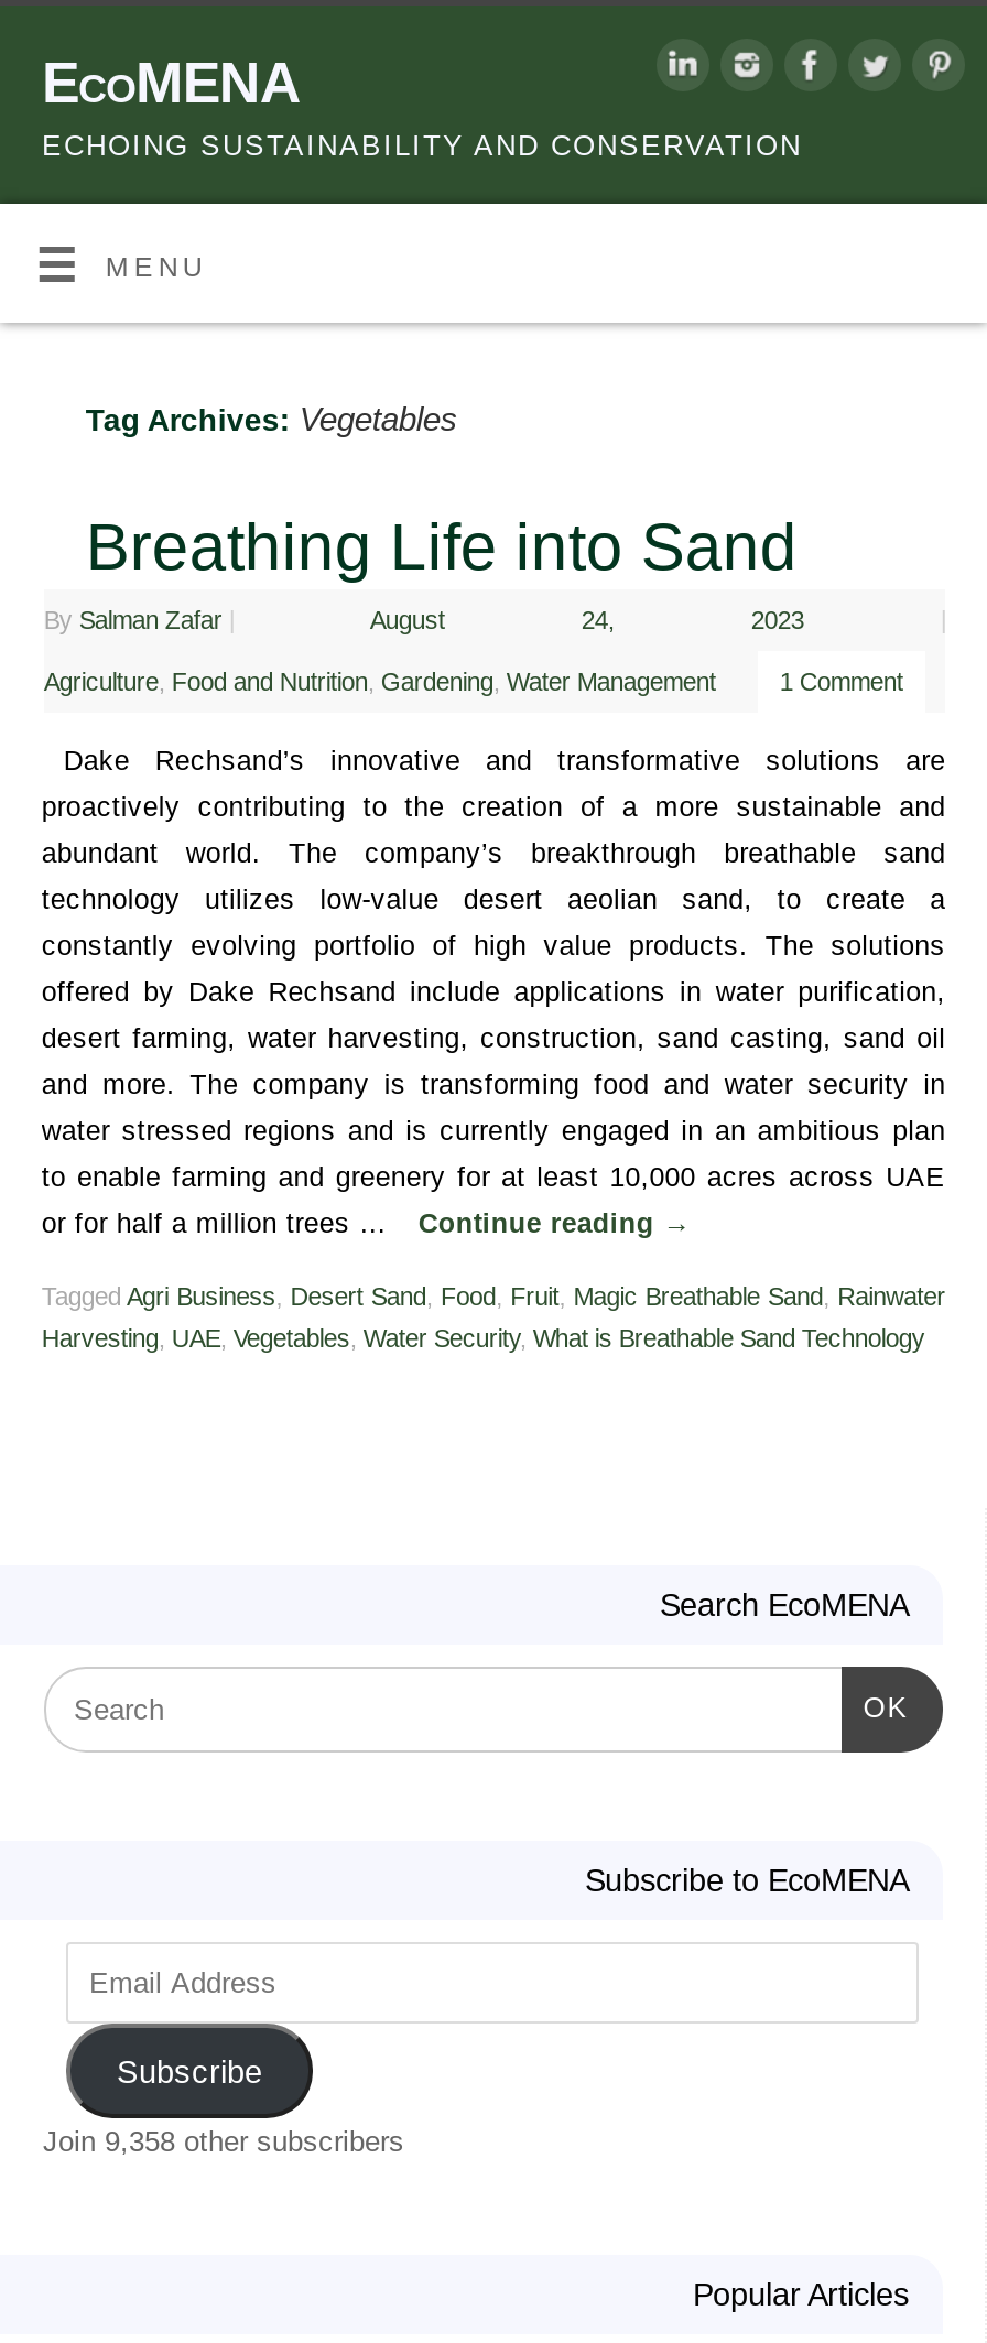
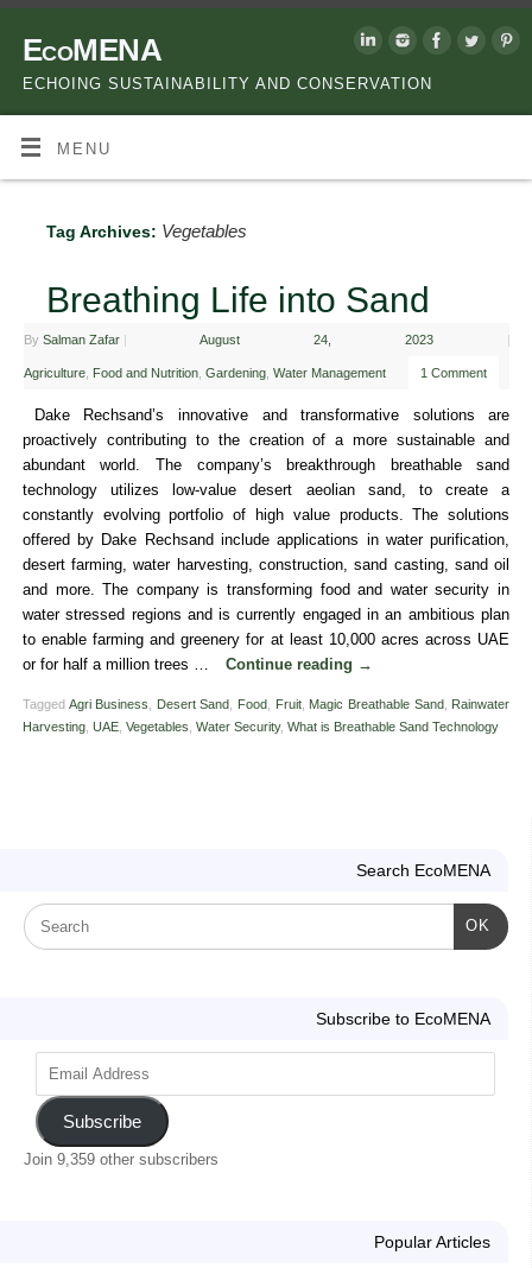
- Join 9,358 other subscribers
+ Join 9,359 other subscribers
